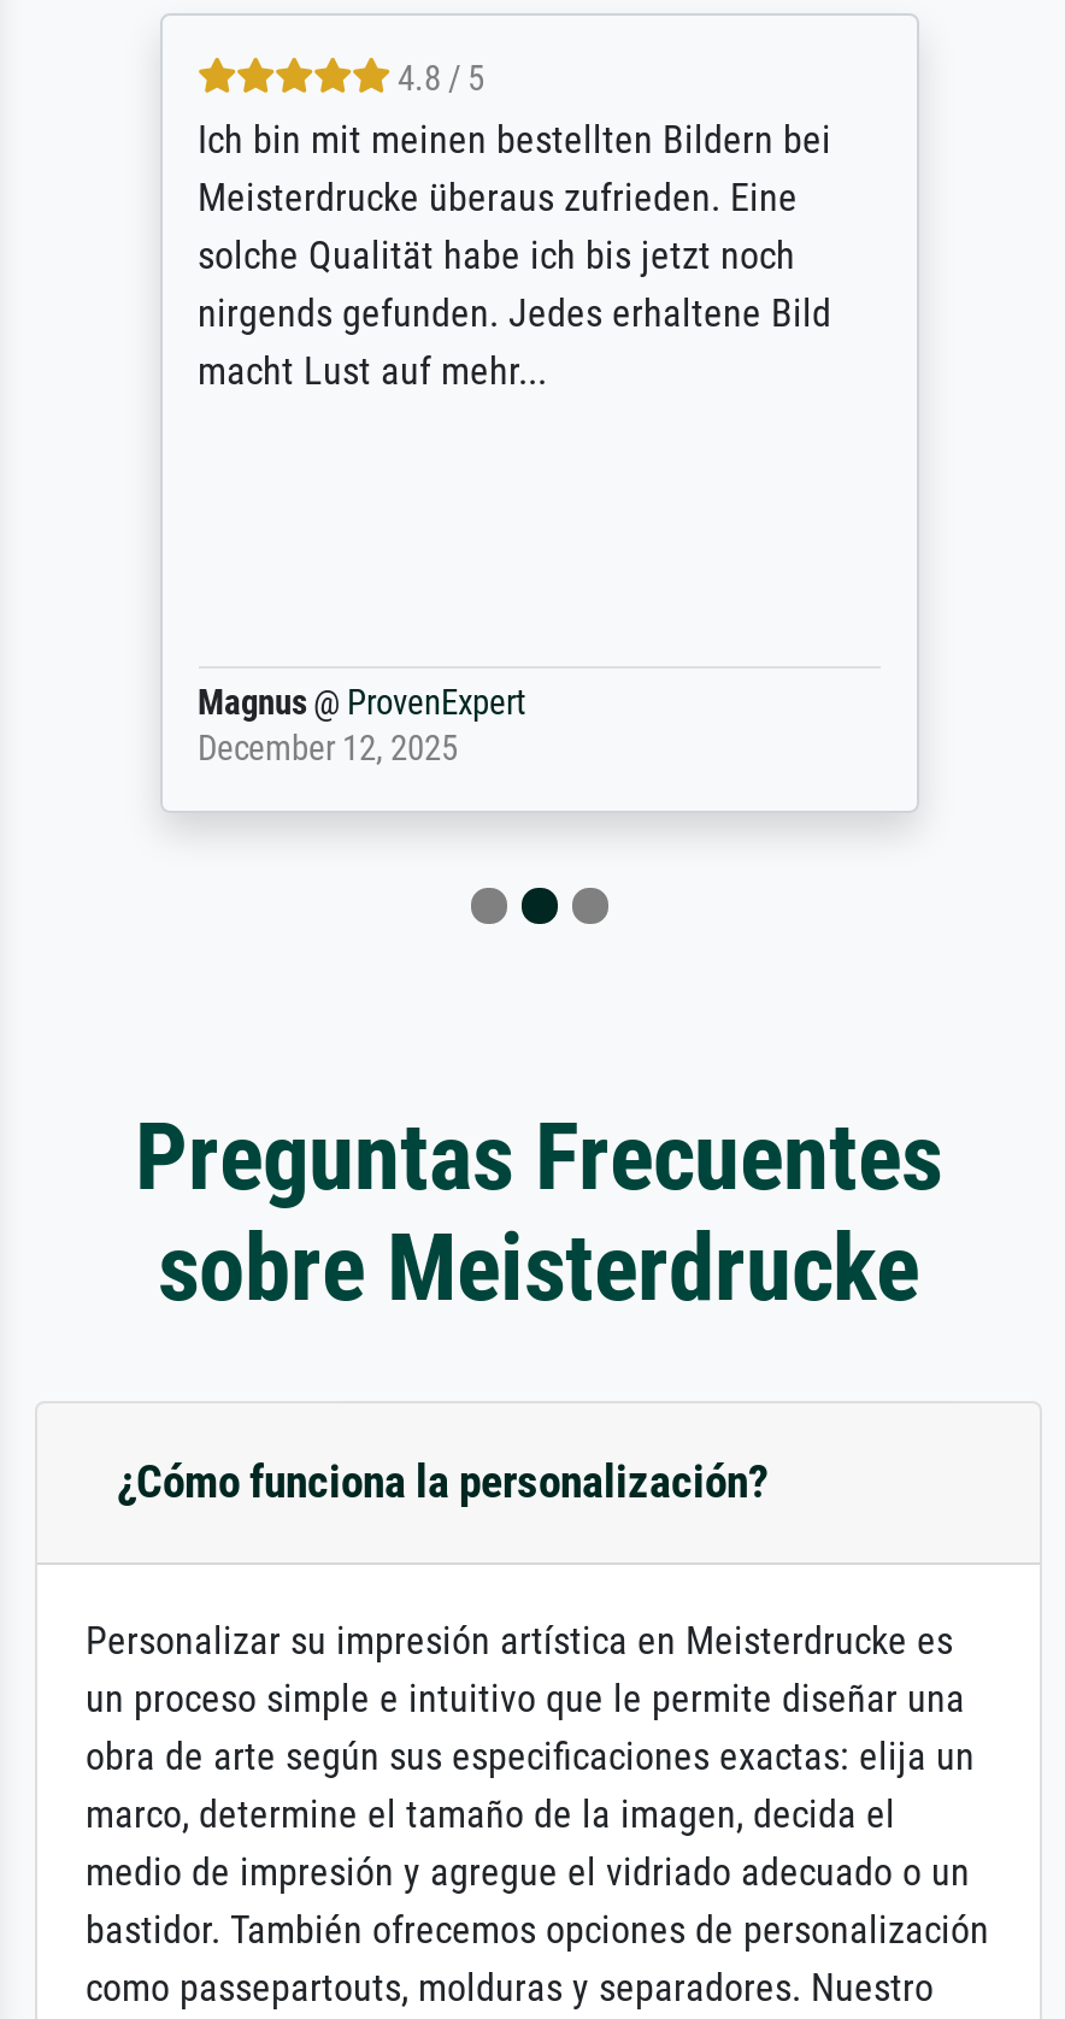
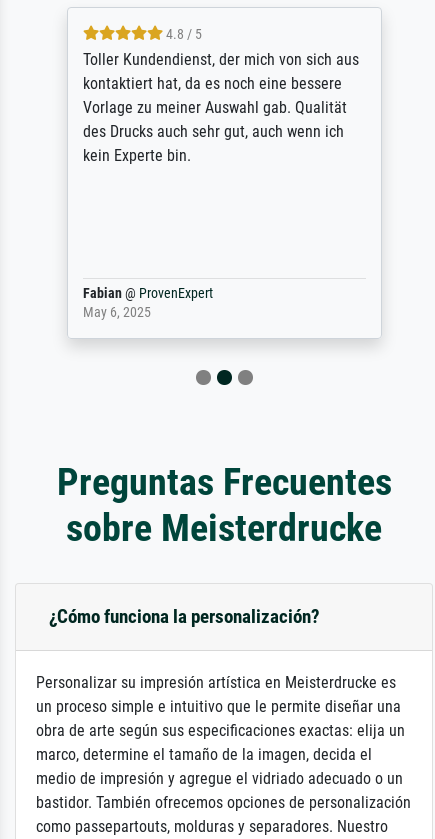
- Ich bin mit meinen bestellten Bildern bei
- Meisterdrucke überaus zufrieden. Eine
- solche Qualität habe ich bis jetzt noch
- nirgends gefunden. Jedes erhaltene Bild
- macht Lust auf mehr...
+ Toller Kundendienst, der mich von sich aus
+ kontaktiert hat, da es noch eine bessere
+ Vorlage zu meiner Auswahl gab. Qualität
+ des Drucks auch sehr gut, auch wenn ich
+ kein Experte bin.

- Magnus @ ProvenExpert
- December 12, 2025
+ Fabian @ ProvenExpert
+ May 6, 2025
